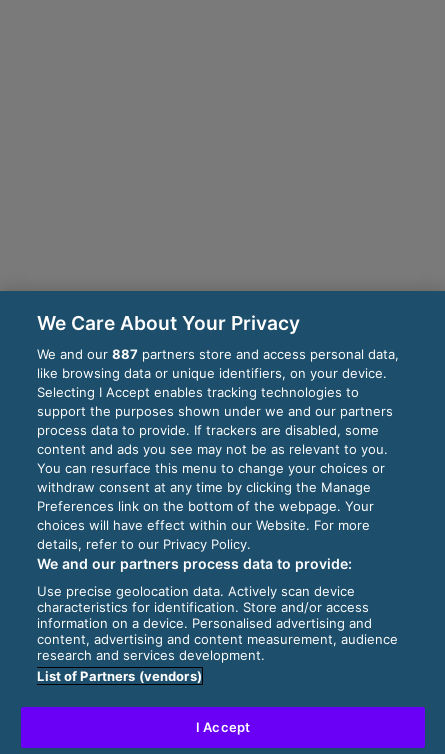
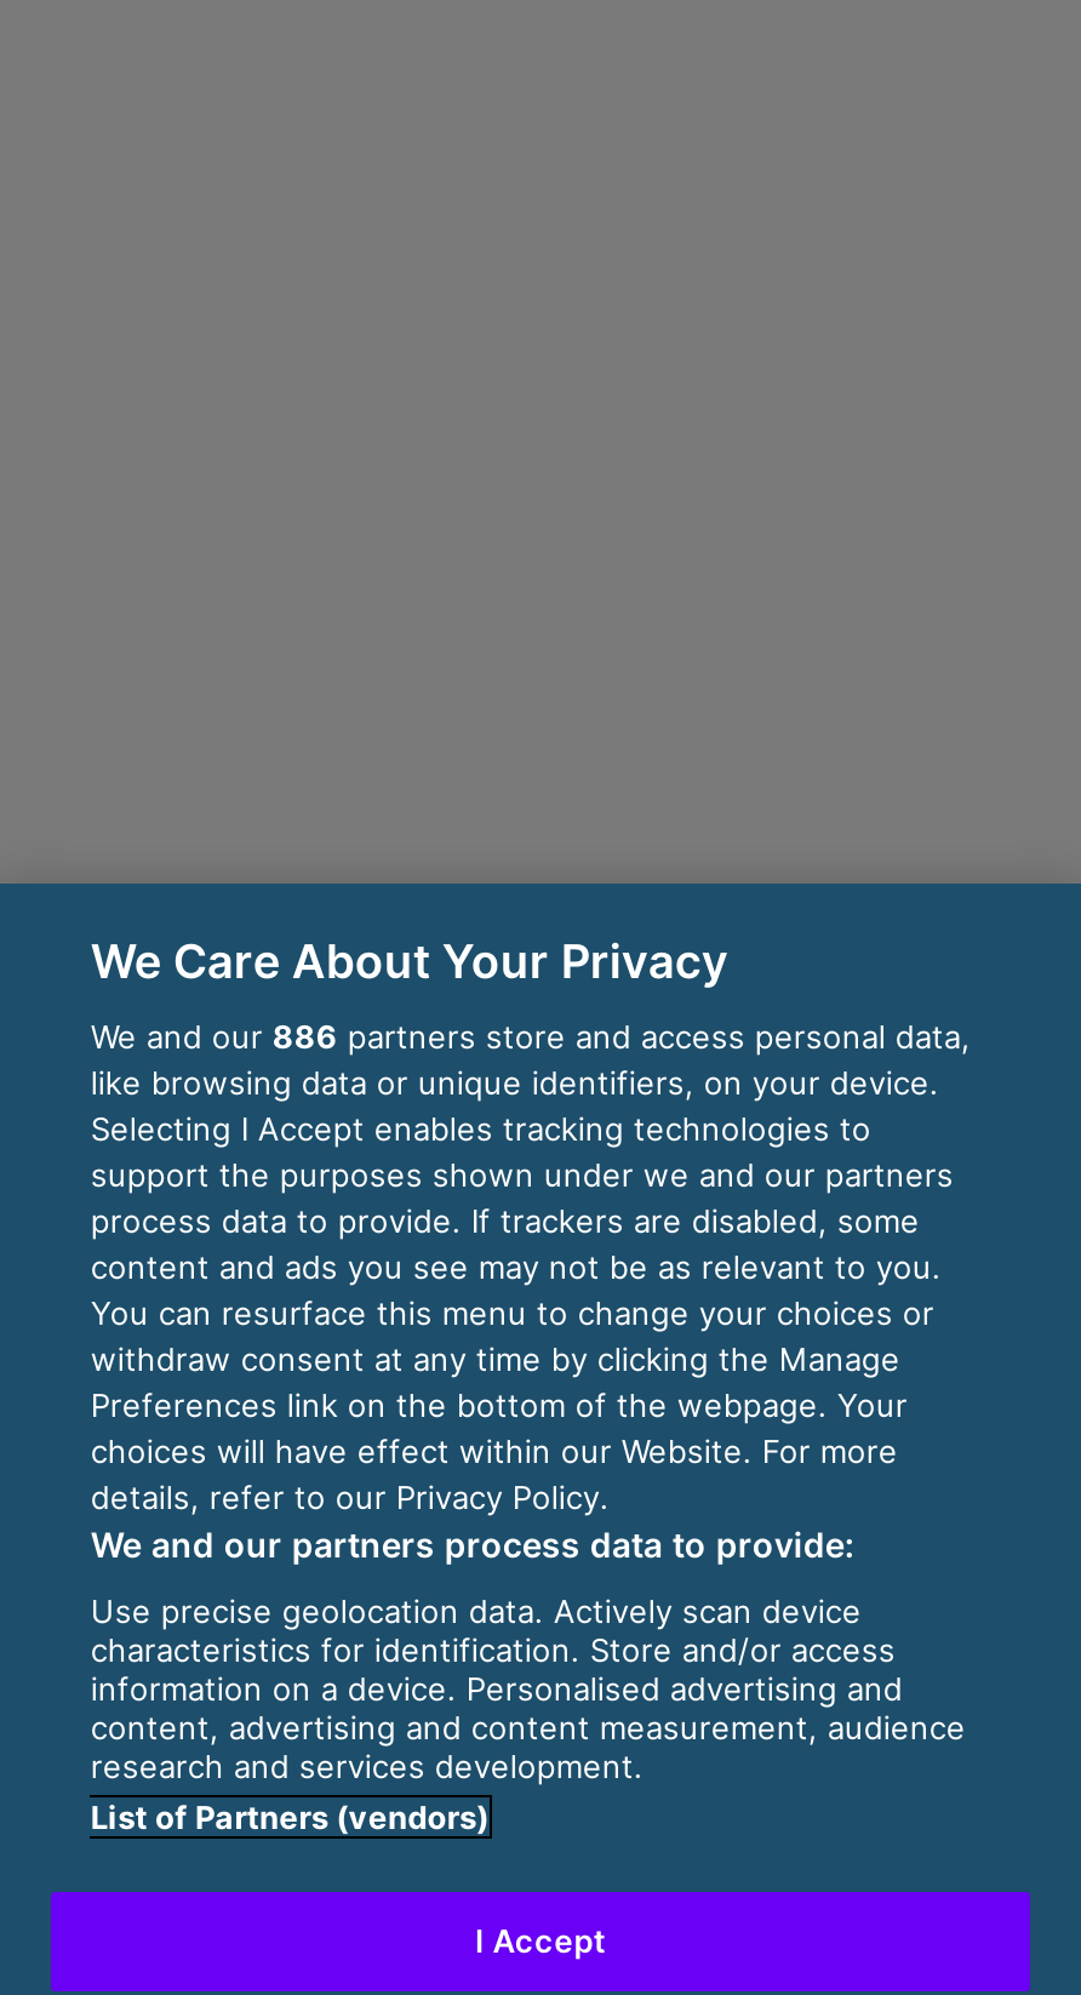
- We and our 887 partners store and access personal data,
+ We and our 886 partners store and access personal data,
